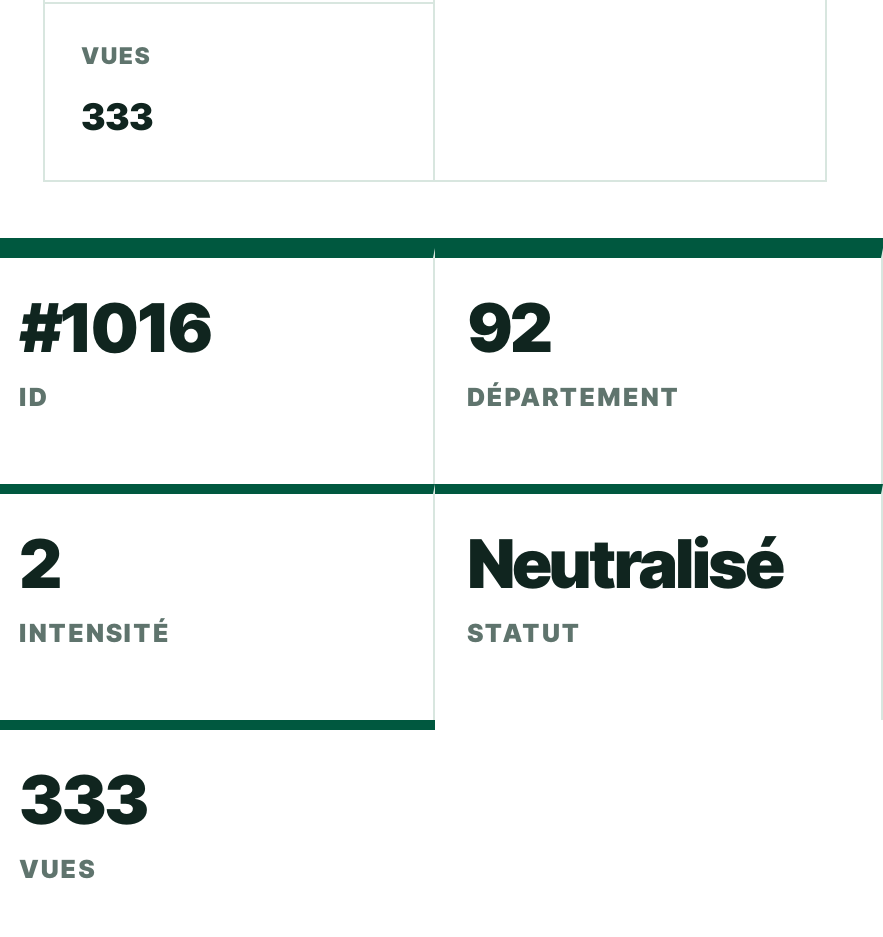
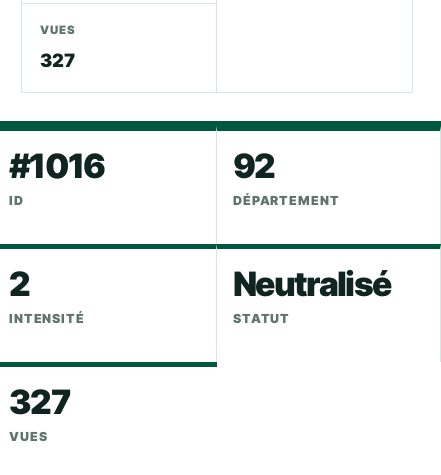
- 333
+ 327

- 333
+ 327
